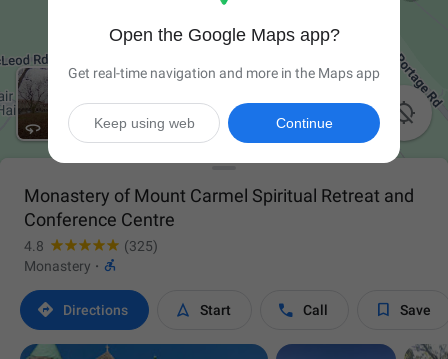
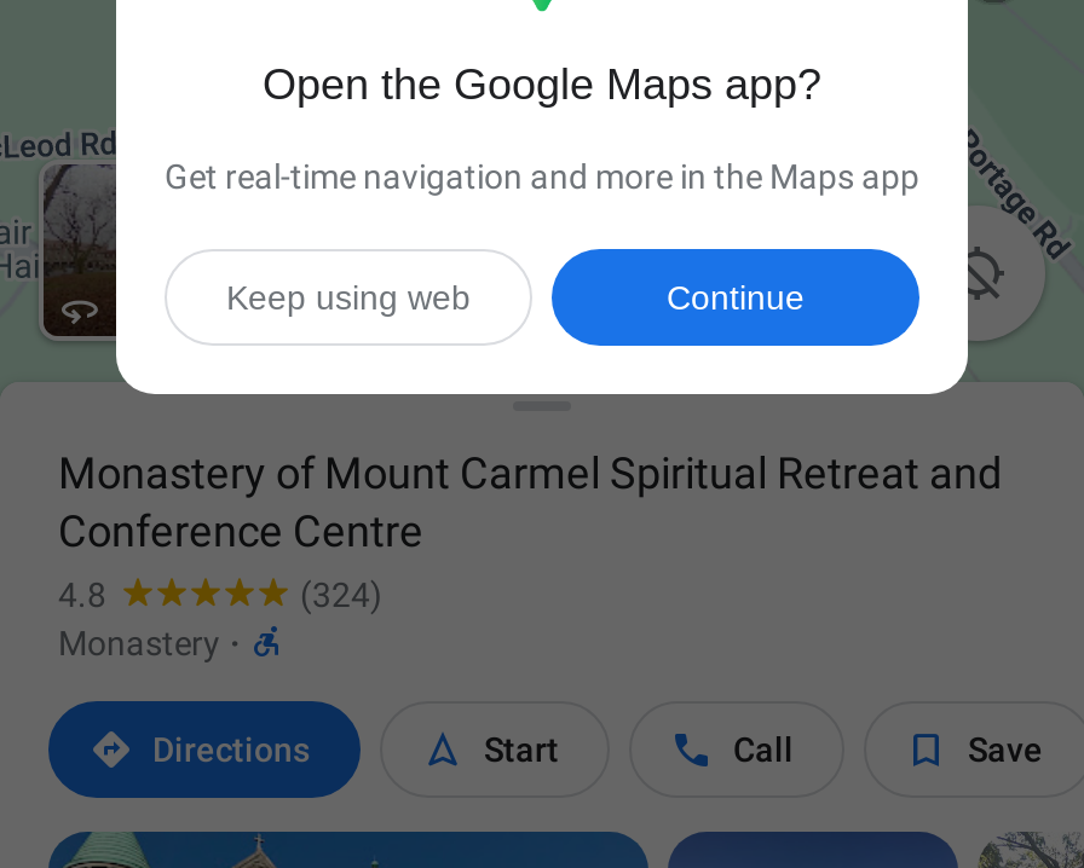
- (325)
+ (324)
